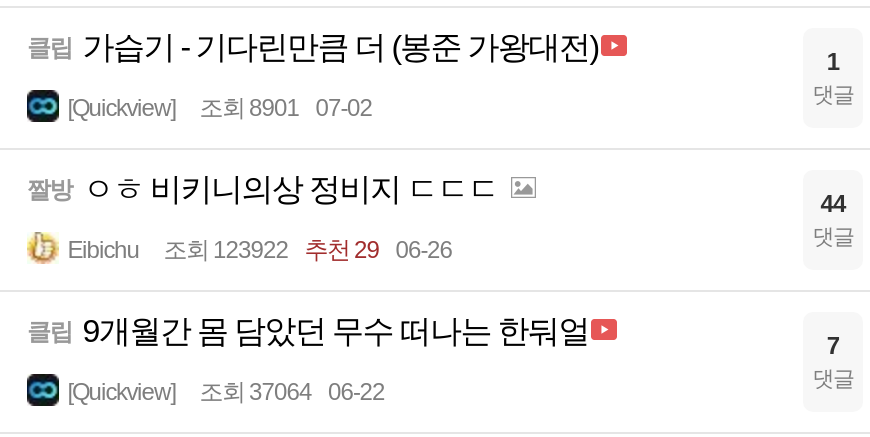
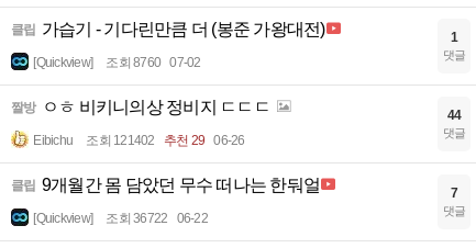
- [Quickview] 조회 8901 07-02
+ [Quickview] 조회 8760 07-02

- Eibichu 조회 123922 추천 29 06-26
+ Eibichu 조회 121402 추천 29 06-26

- [Quickview] 조회 37064 06-22
+ [Quickview] 조회 36722 06-22
